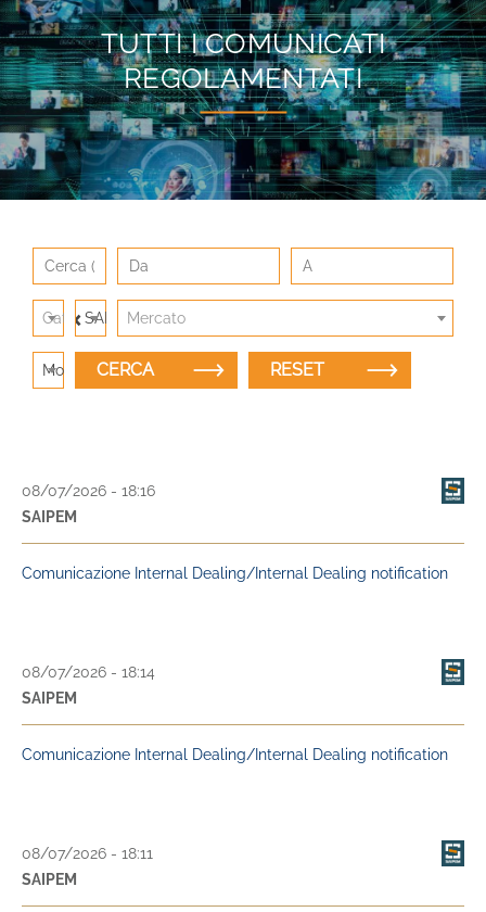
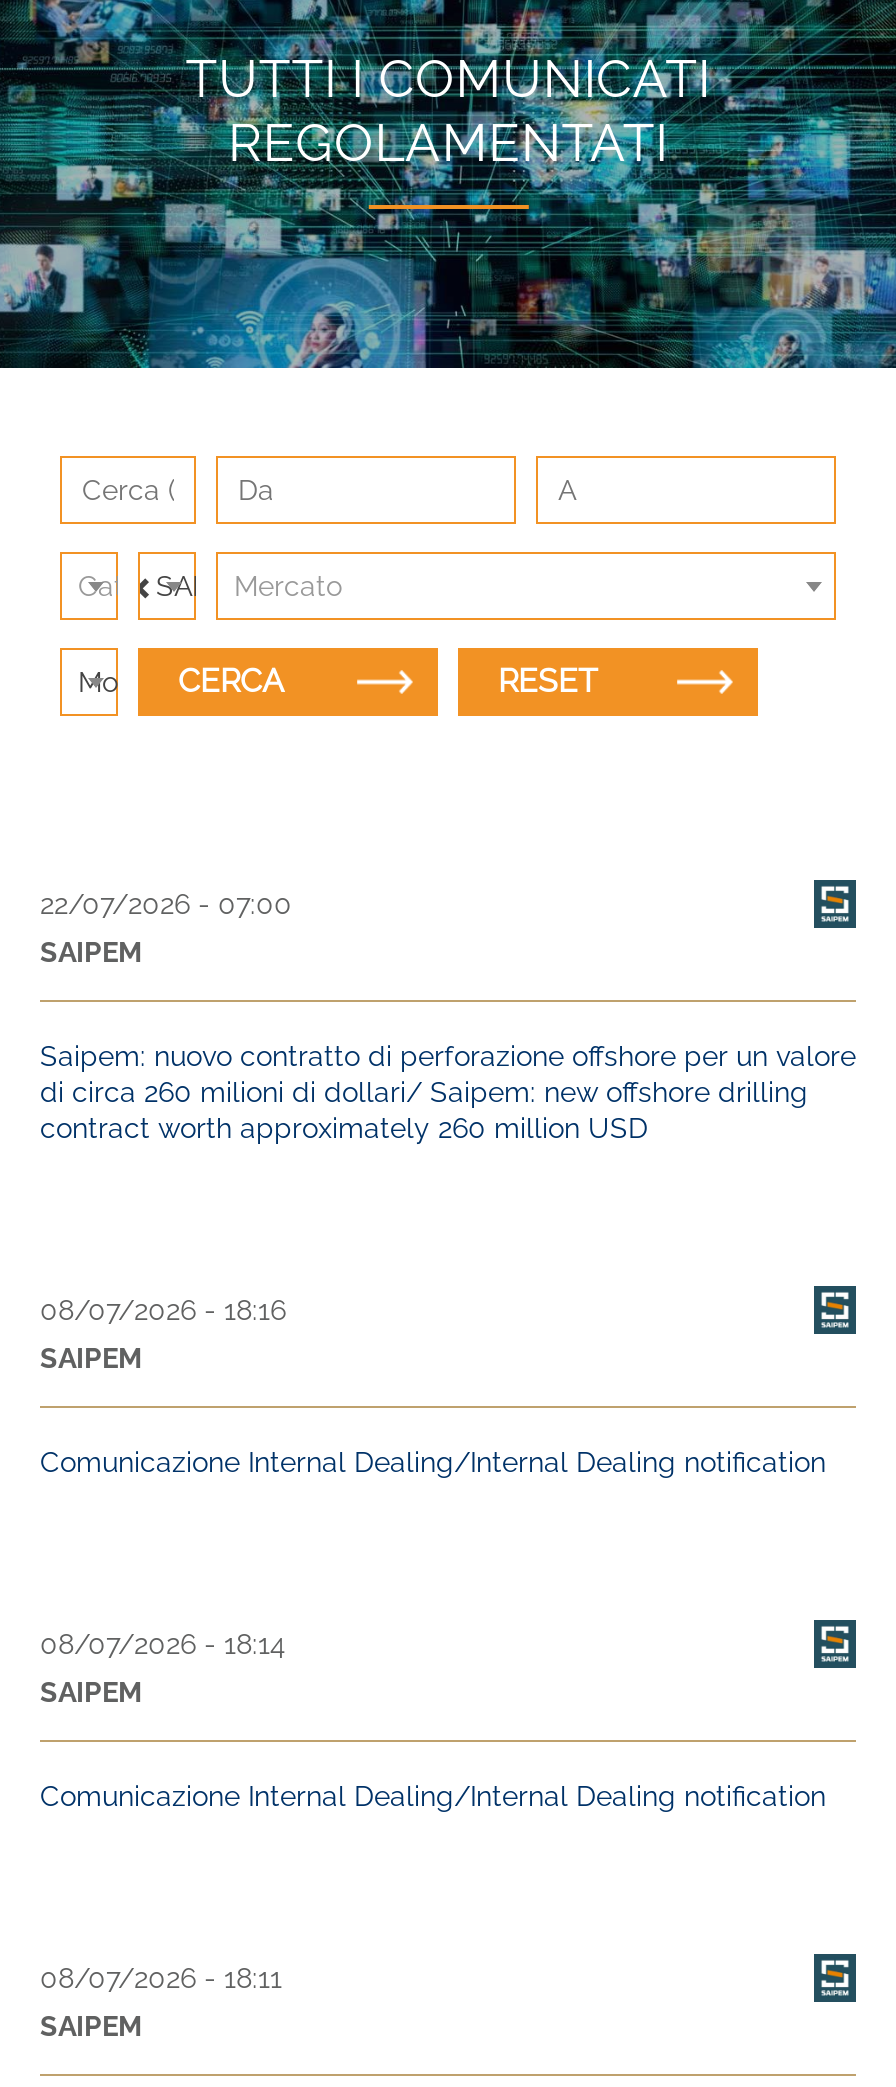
+ 22/07/2026 - 07:00
+ SAIPEM
+ Saipem: nuovo contratto di perforazione offshore per un valore
+ di circa 260 milioni di dollari/ Saipem: new offshore drilling
+ contract worth approximately 260 million USD
